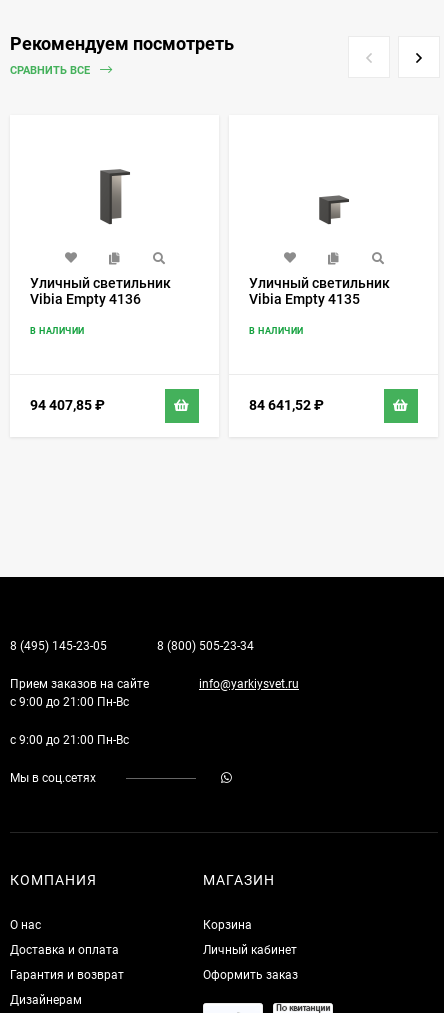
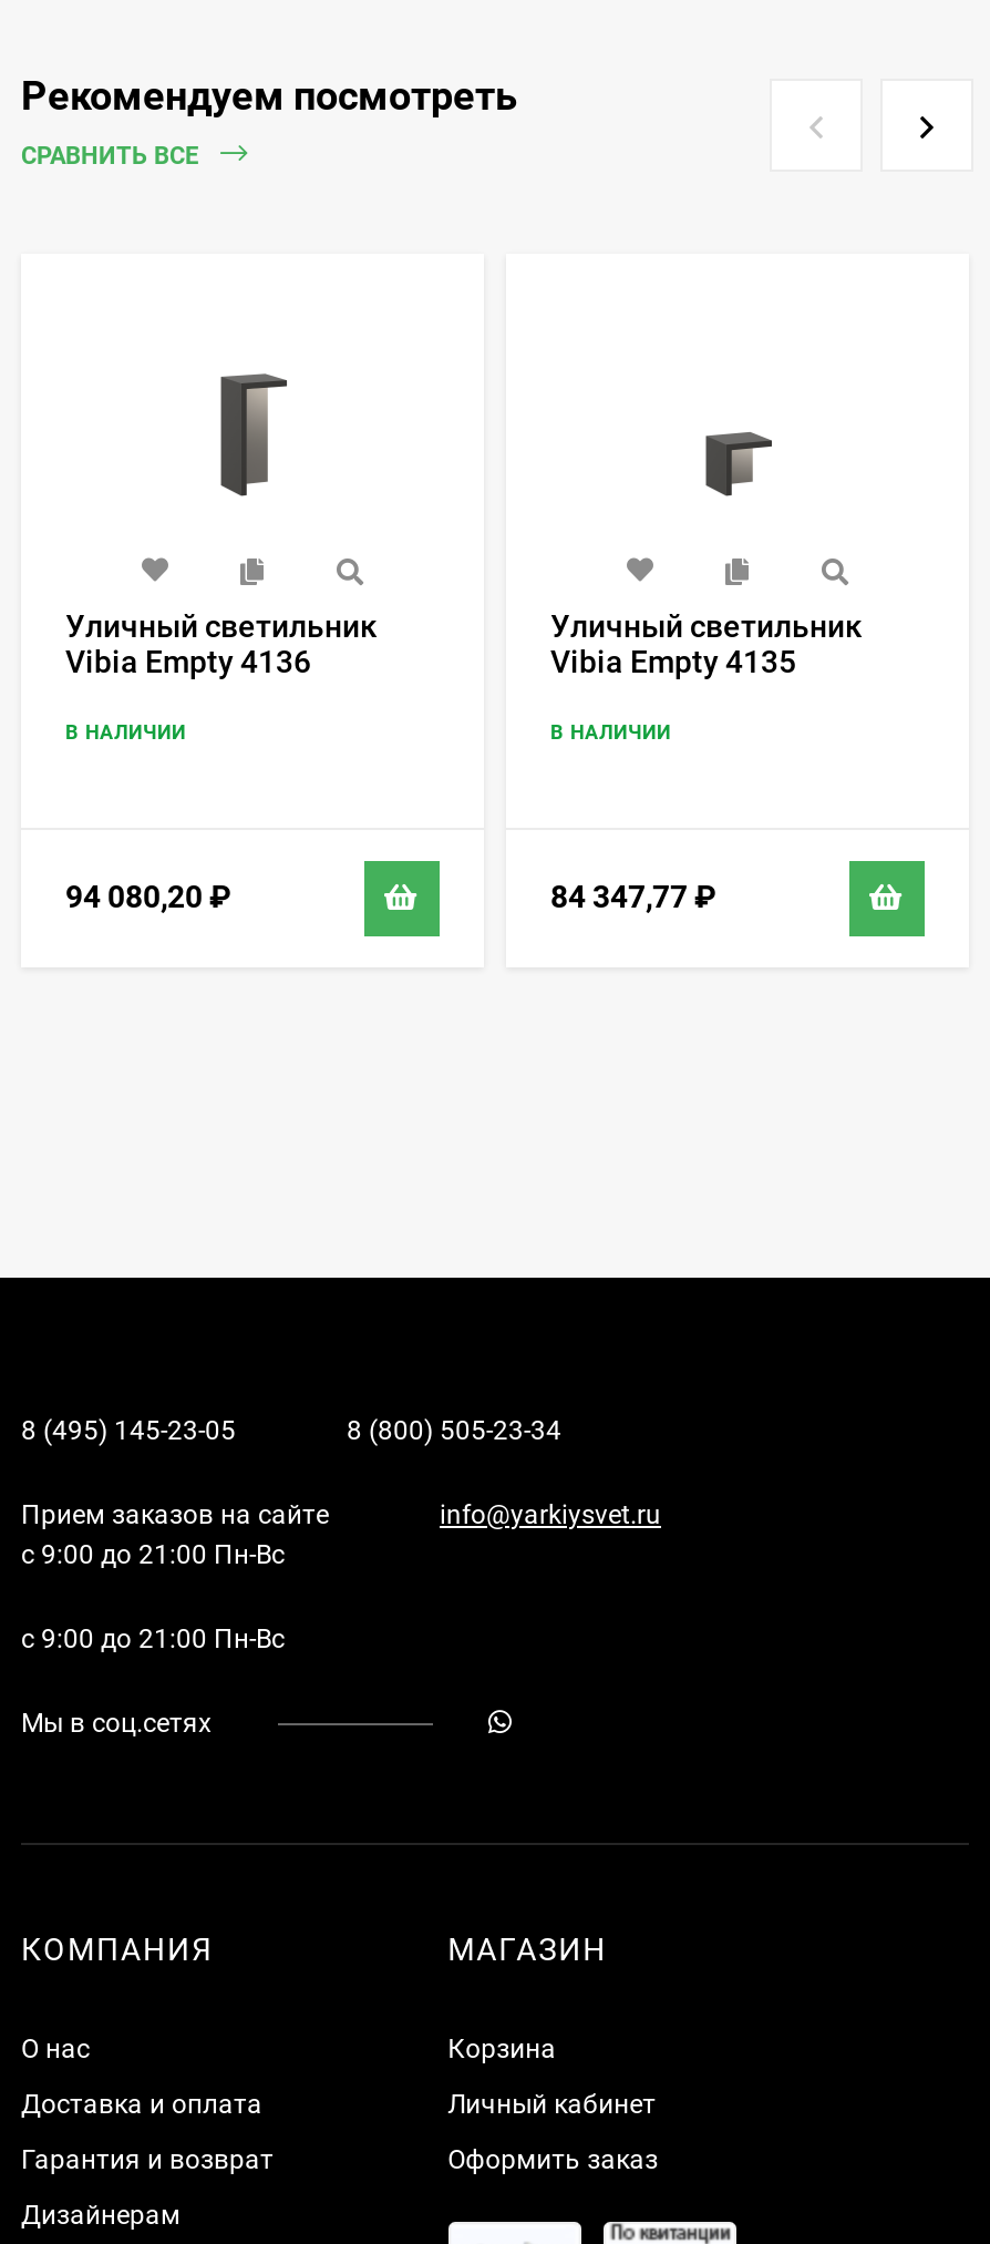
- 94 407,85 ₽
+ 94 080,20 ₽

- 84 641,52 ₽
+ 84 347,77 ₽
